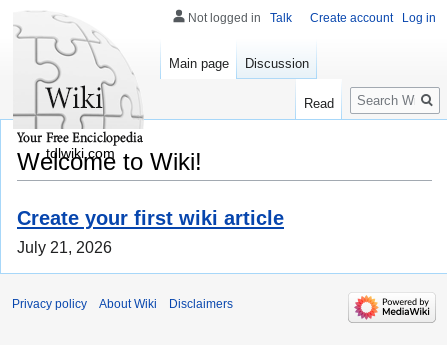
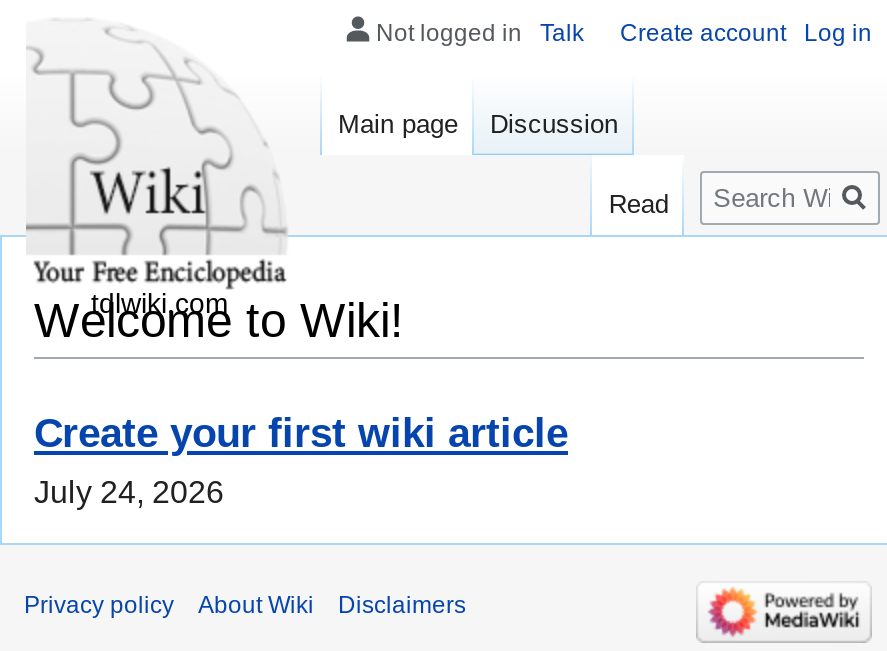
- July 21, 2026
+ July 24, 2026
